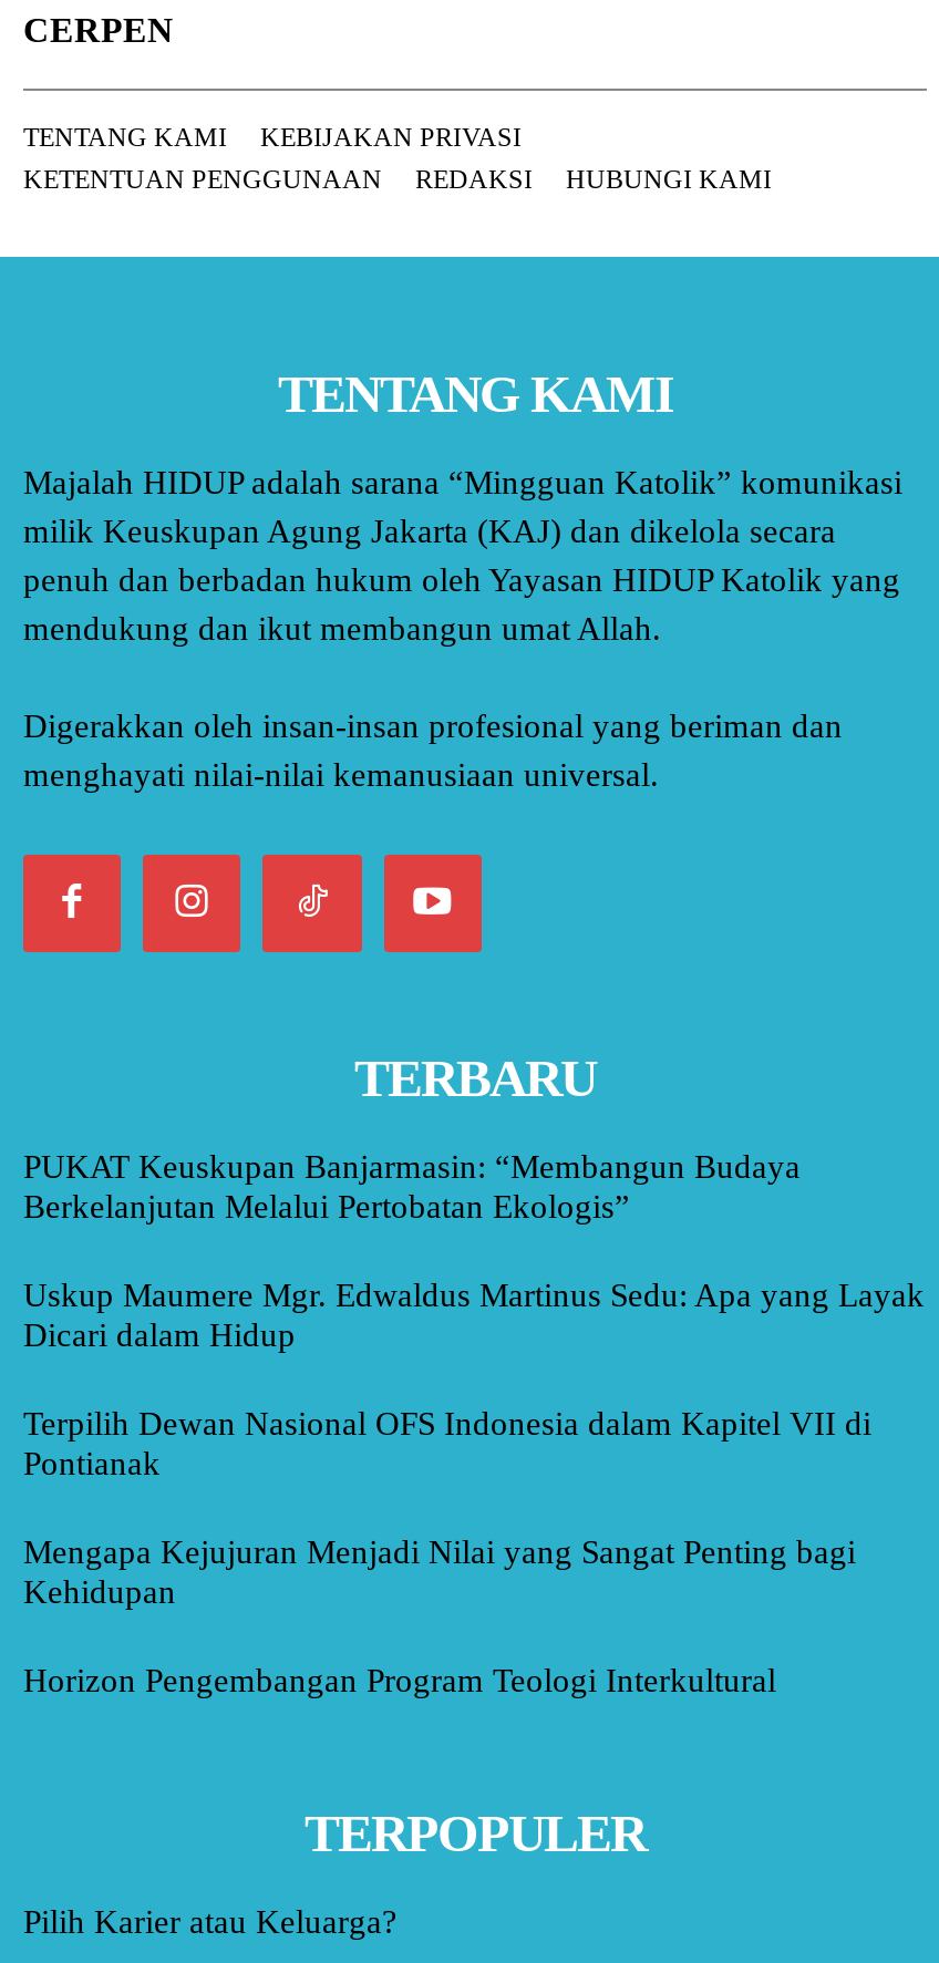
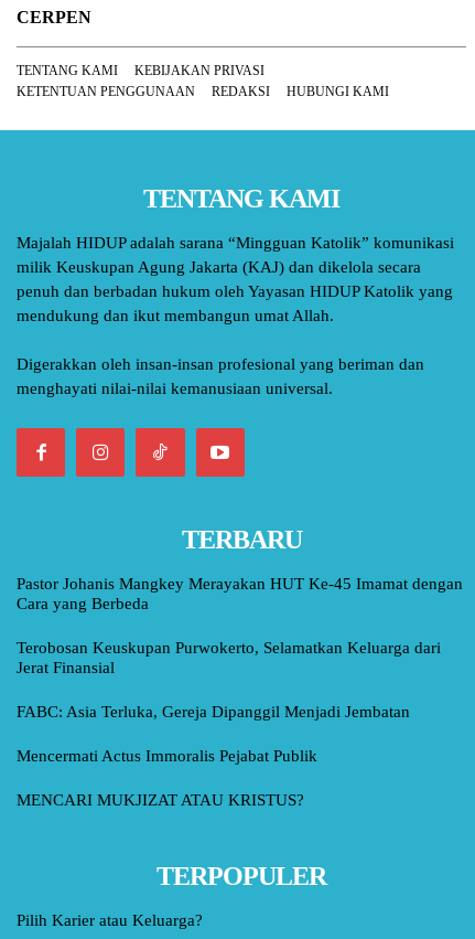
- PUKAT Keuskupan Banjarmasin: “Membangun Budaya
- Berkelanjutan Melalui Pertobatan Ekologis”
+ Pastor Johanis Mangkey Merayakan HUT Ke-45 Imamat dengan
+ Cara yang Berbeda

- Uskup Maumere Mgr. Edwaldus Martinus Sedu: Apa yang Layak
- Dicari dalam Hidup
+ Terobosan Keuskupan Purwokerto, Selamatkan Keluarga dari
+ Jerat Finansial

- Terpilih Dewan Nasional OFS Indonesia dalam Kapitel VII di
- Pontianak
+ FABC: Asia Terluka, Gereja Dipanggil Menjadi Jembatan

- Mengapa Kejujuran Menjadi Nilai yang Sangat Penting bagi
- Kehidupan
+ Mencermati Actus Immoralis Pejabat Publik

- Horizon Pengembangan Program Teologi Interkultural
+ MENCARI MUKJIZAT ATAU KRISTUS?
